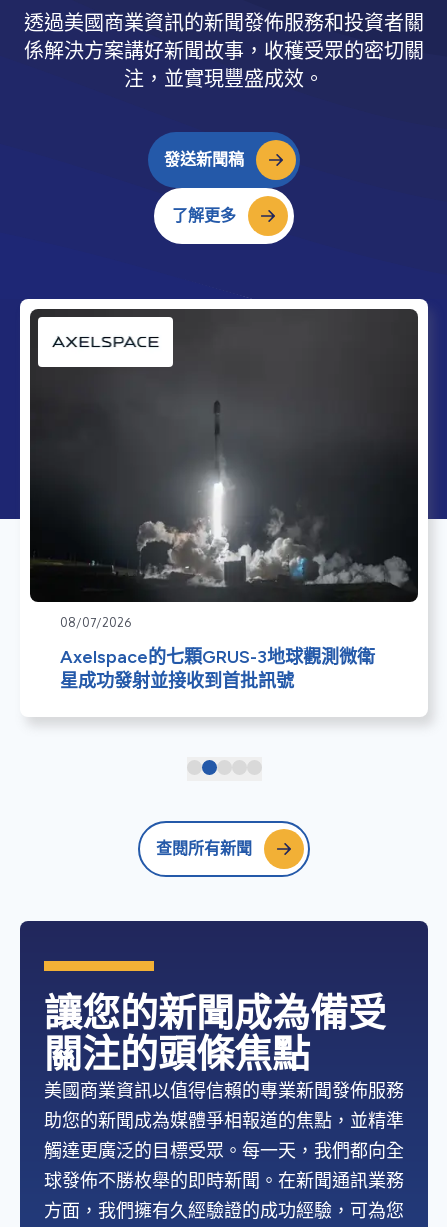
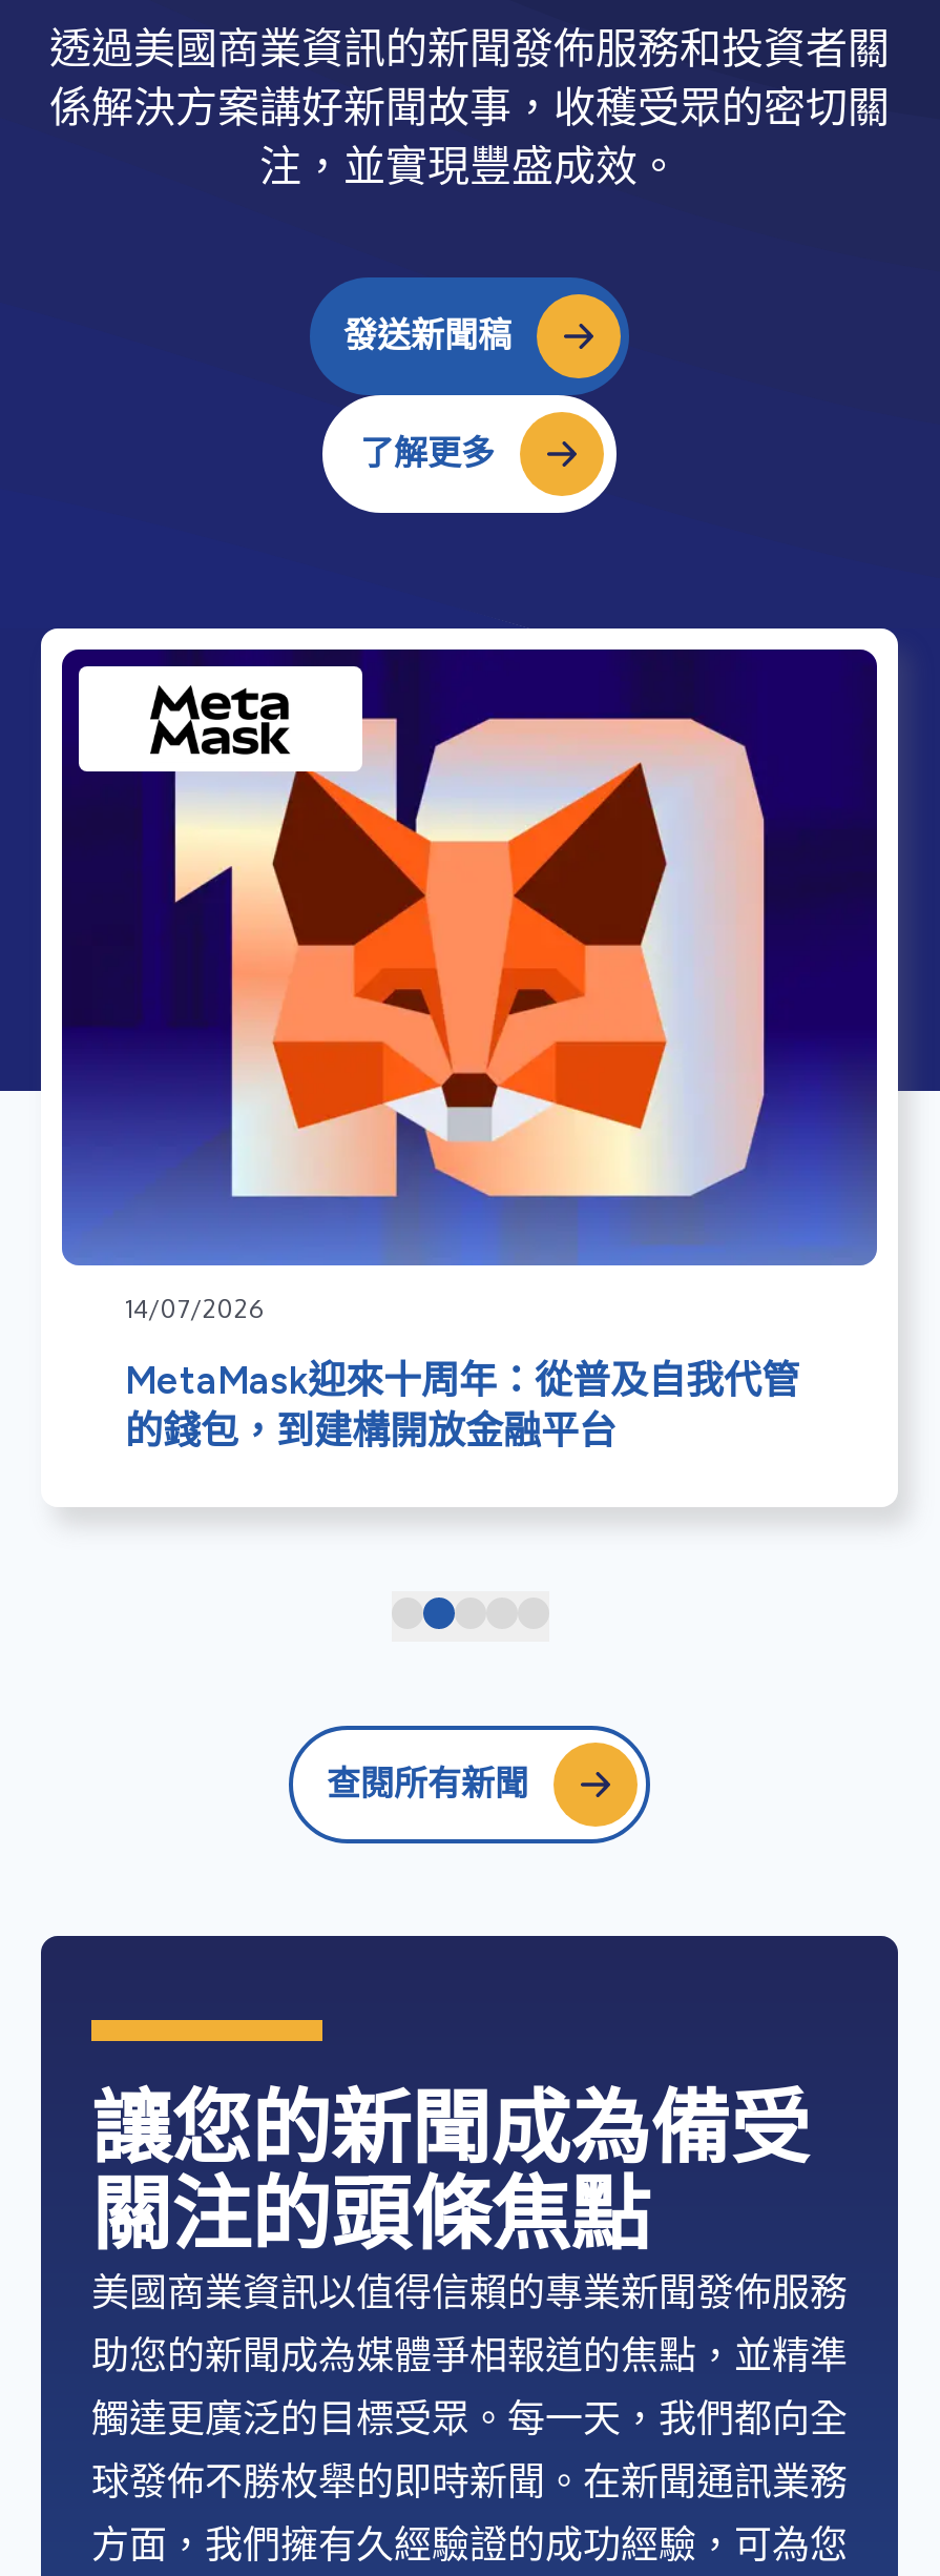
- [image]
- 08/07/2026
+ [image]
+ 14/07/2026

- Axelspace的七顆GRUS-3地球觀測微衛
- 星成功發射並接收到首批訊號
+ MetaMask迎來十周年：從普及自我代管
+ 的錢包，到建構開放金融平台
